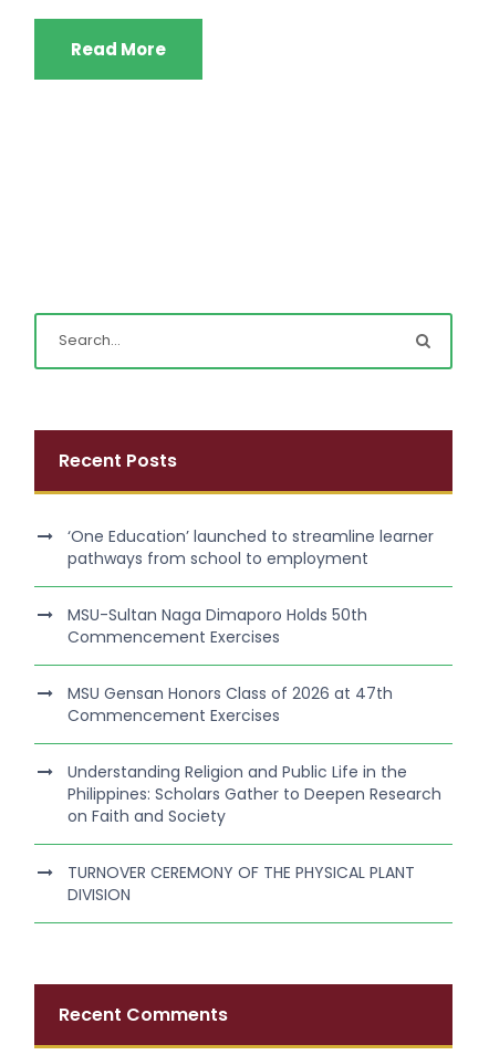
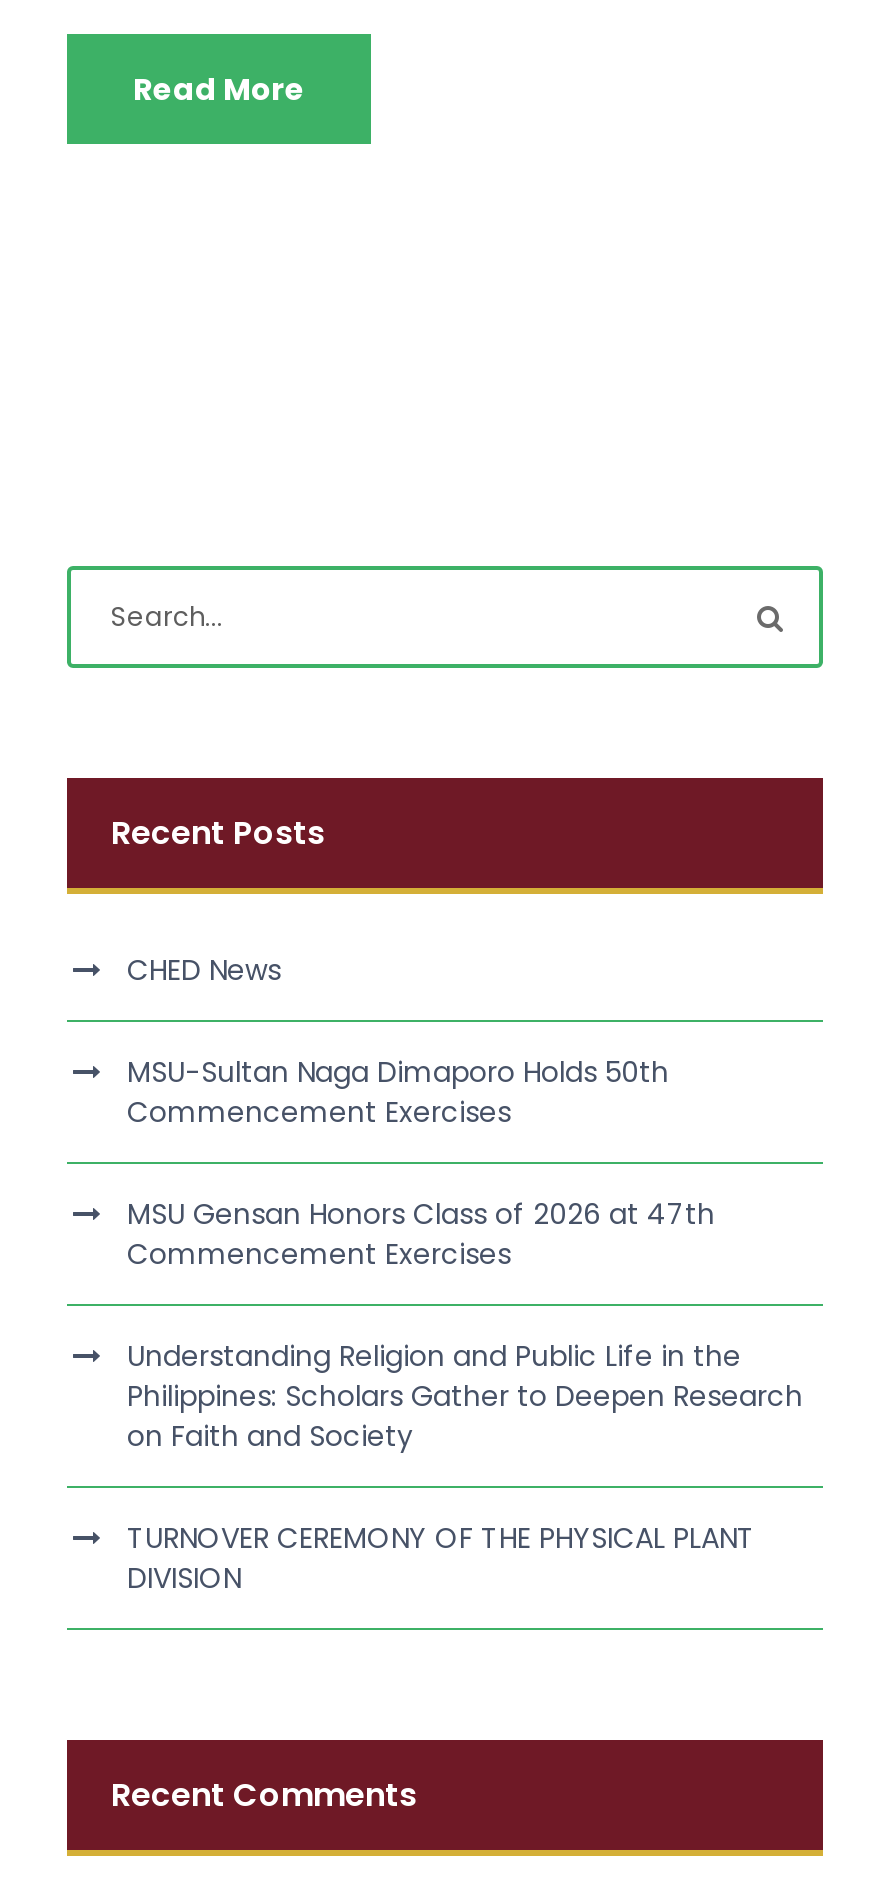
- ‘One Education’ launched to streamline learner
- pathways from school to employment
+ CHED News
